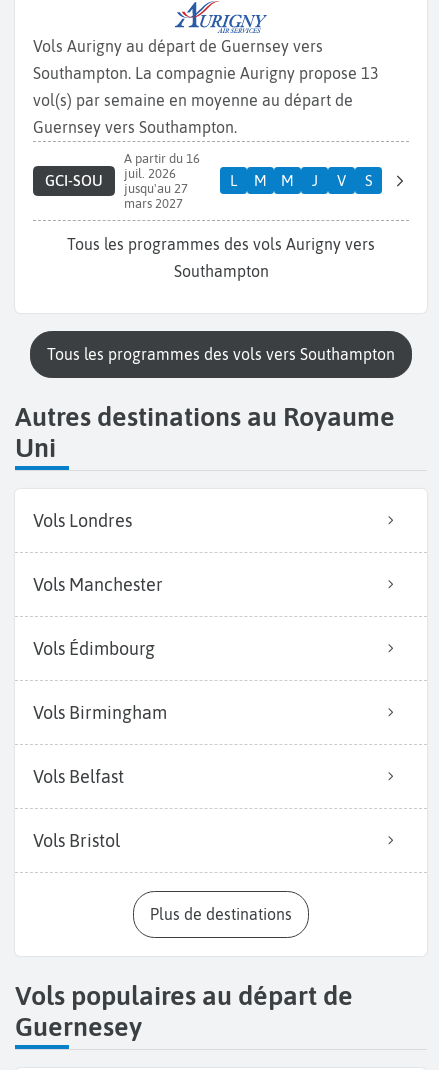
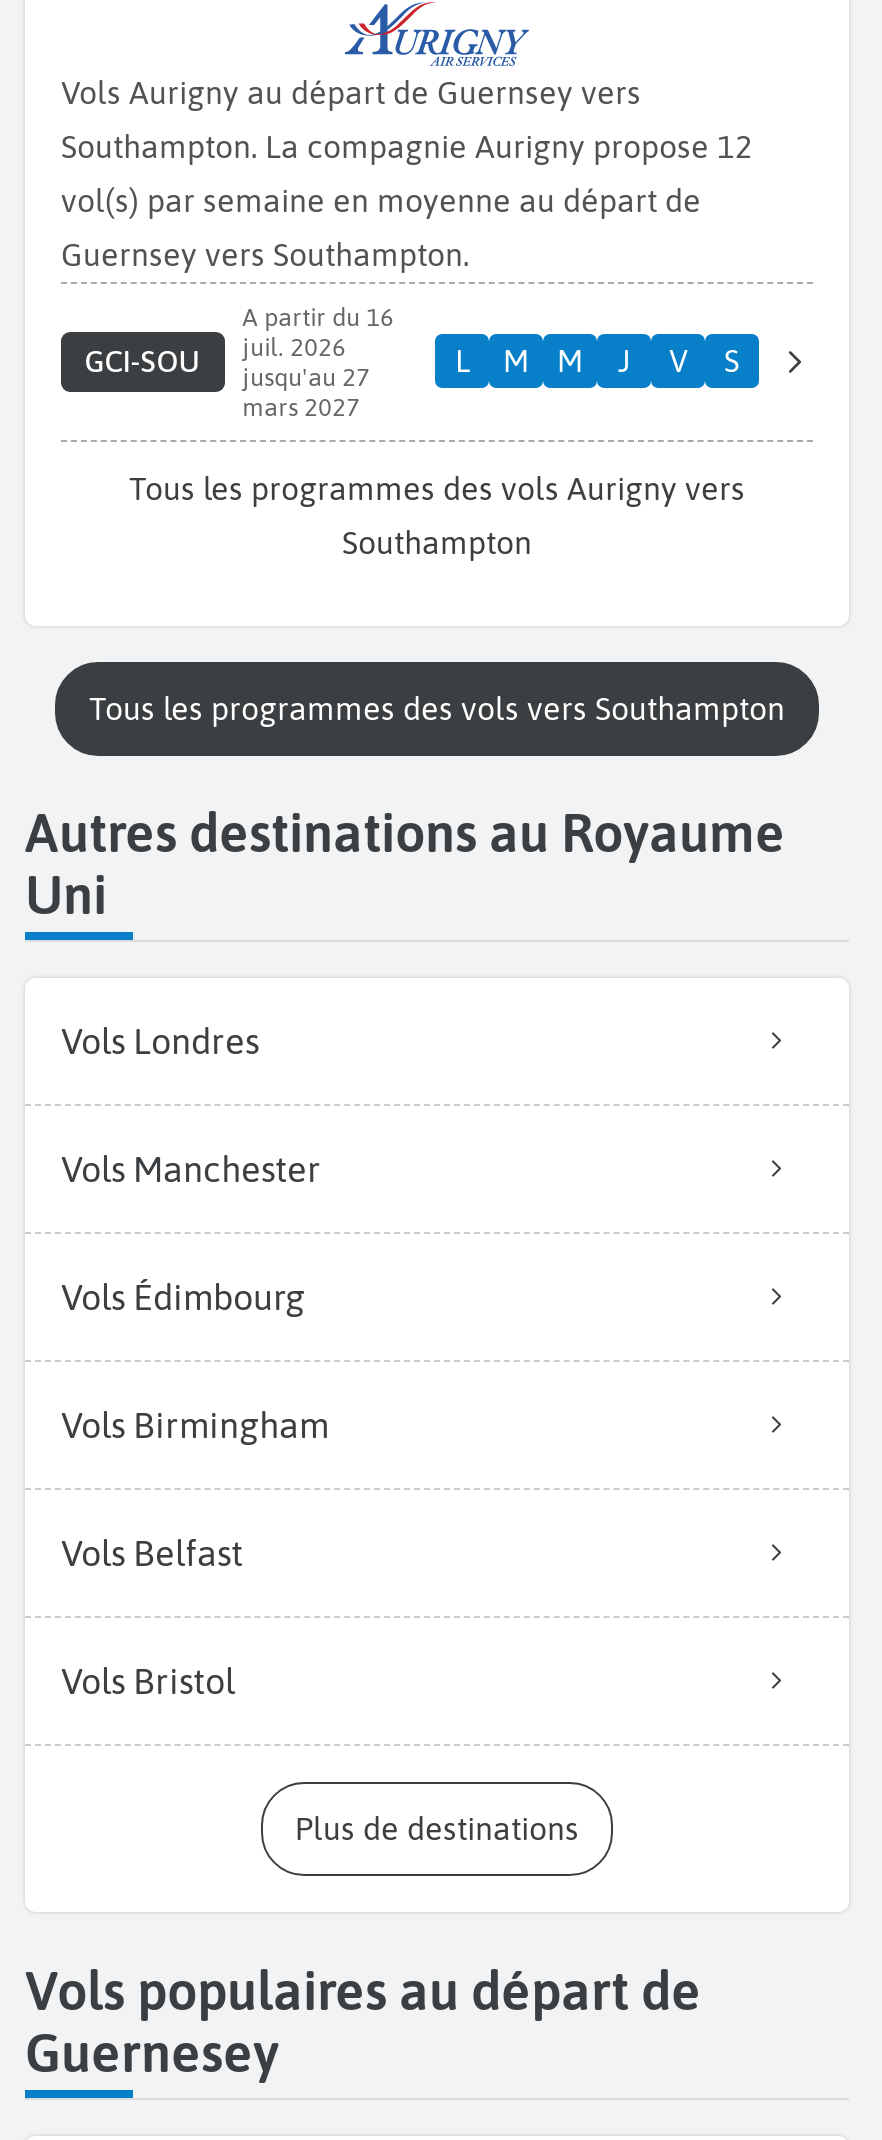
- Southampton. La compagnie Aurigny propose 13
+ Southampton. La compagnie Aurigny propose 12
